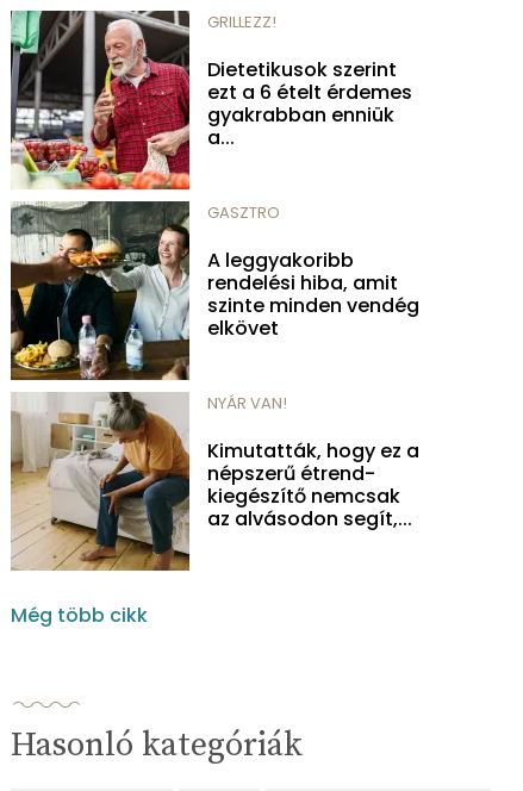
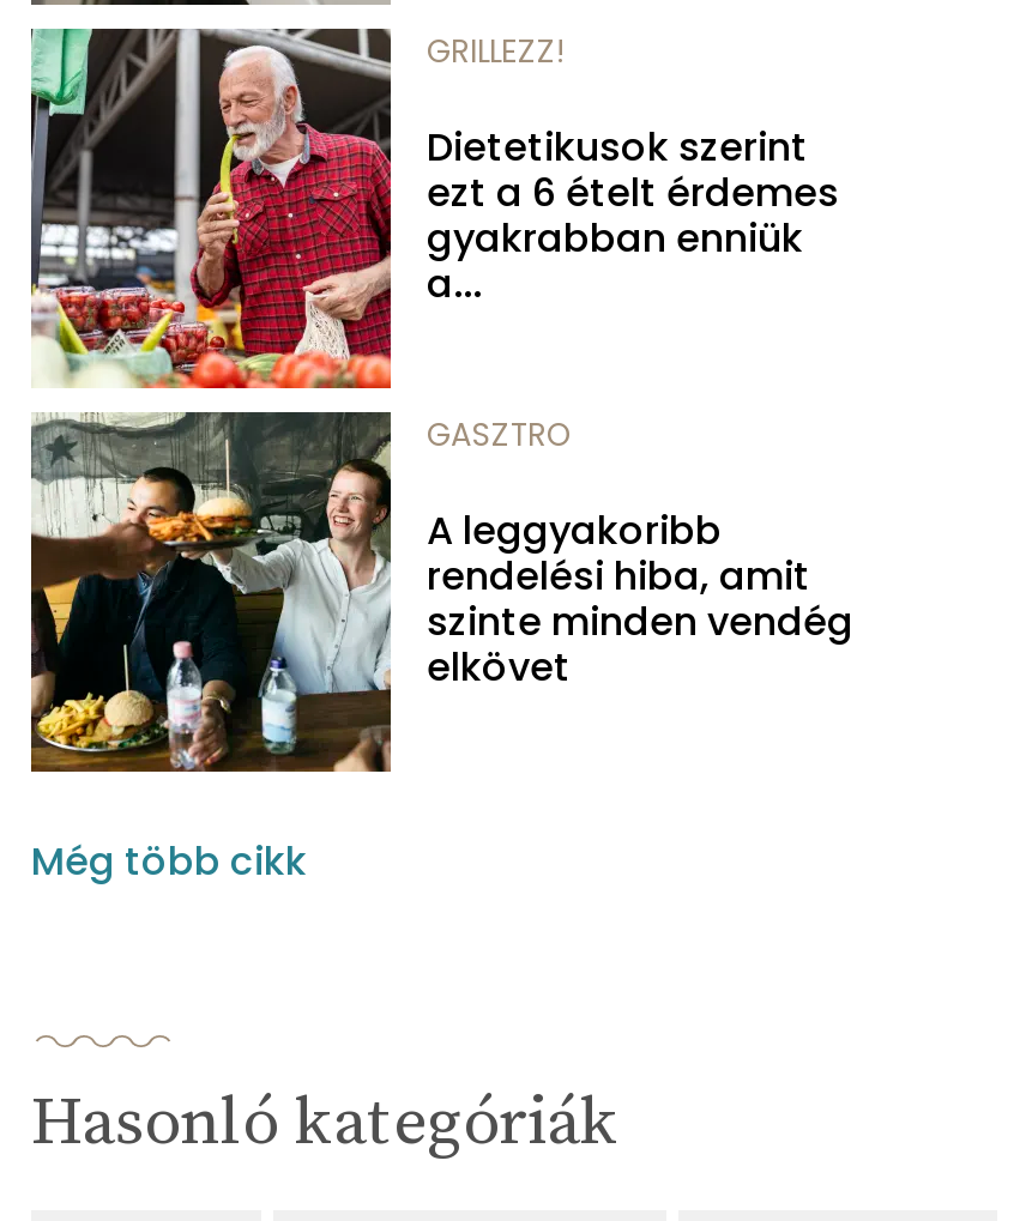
- [image]
- NYÁR VAN!
- Kimutatták, hogy ez a
- népszerű étrend-
- kiegészítő nemcsak
- az alvásodon segít,...
